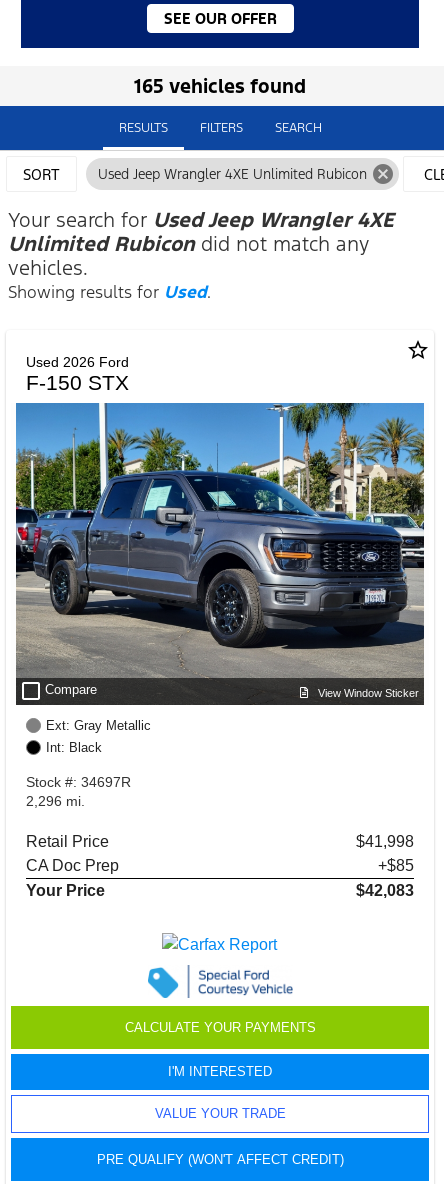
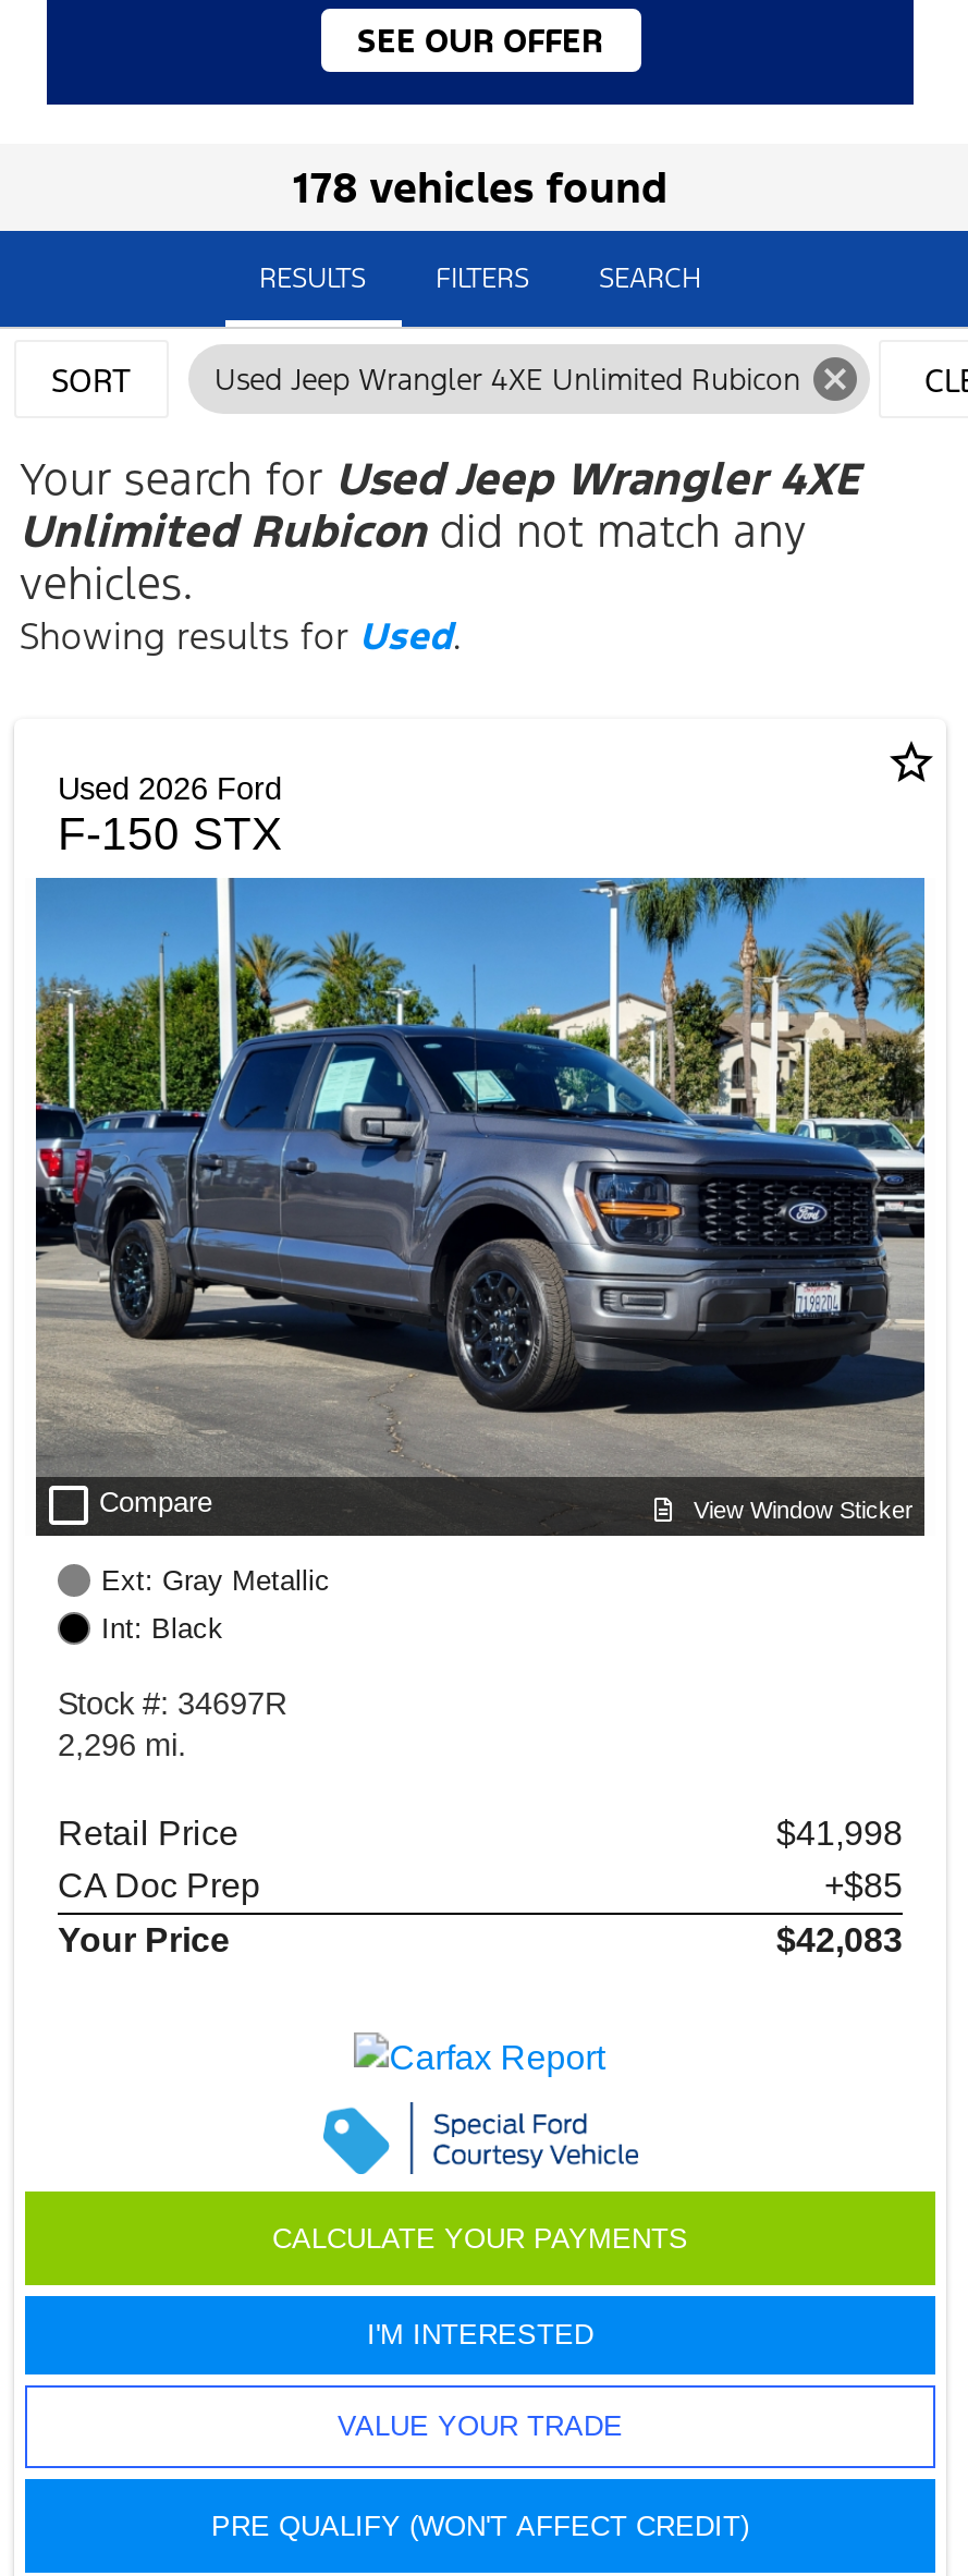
- 165 vehicles found
+ 178 vehicles found
